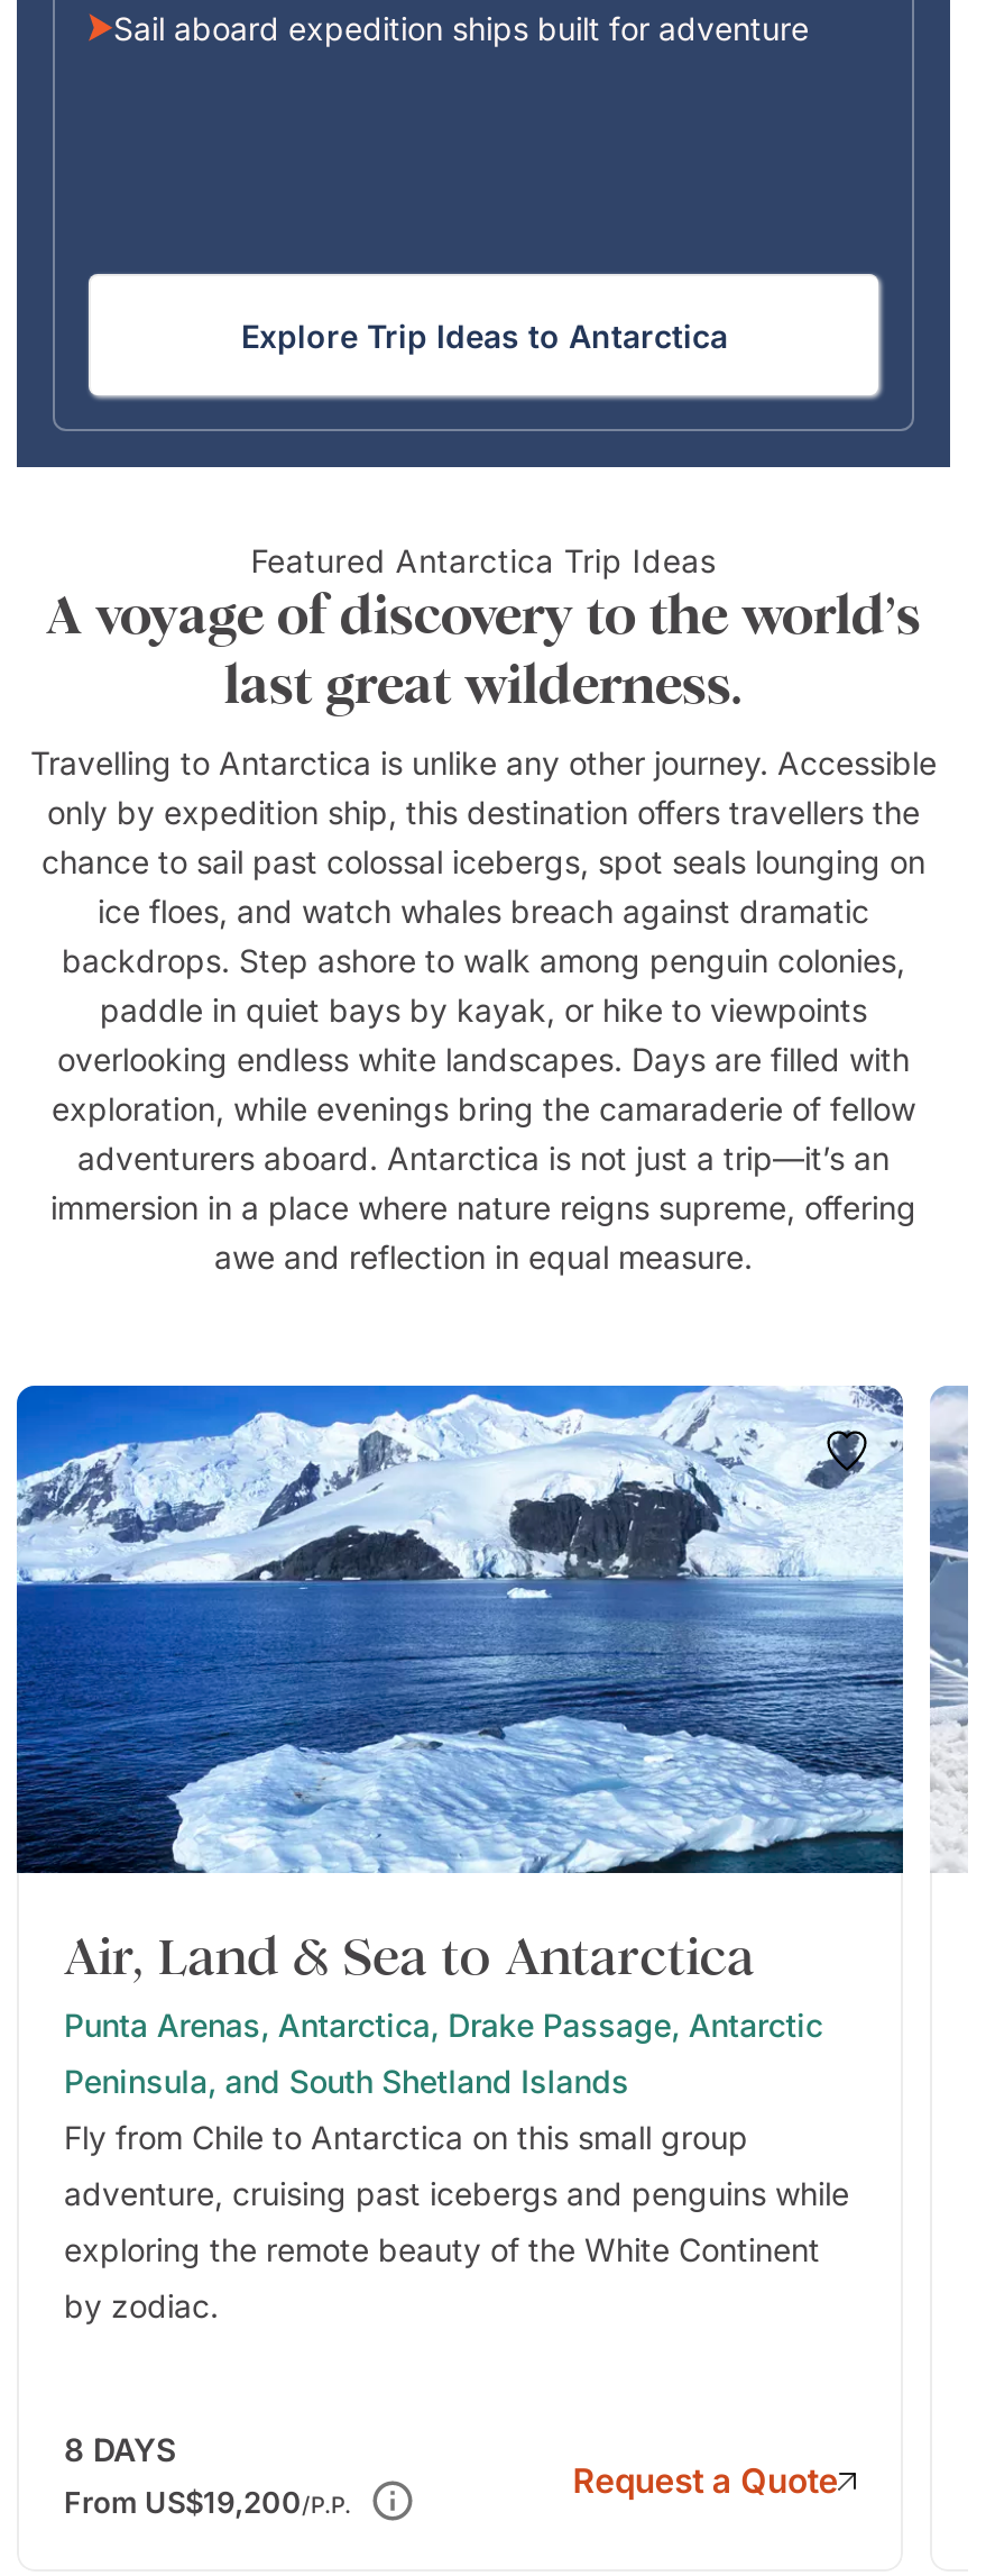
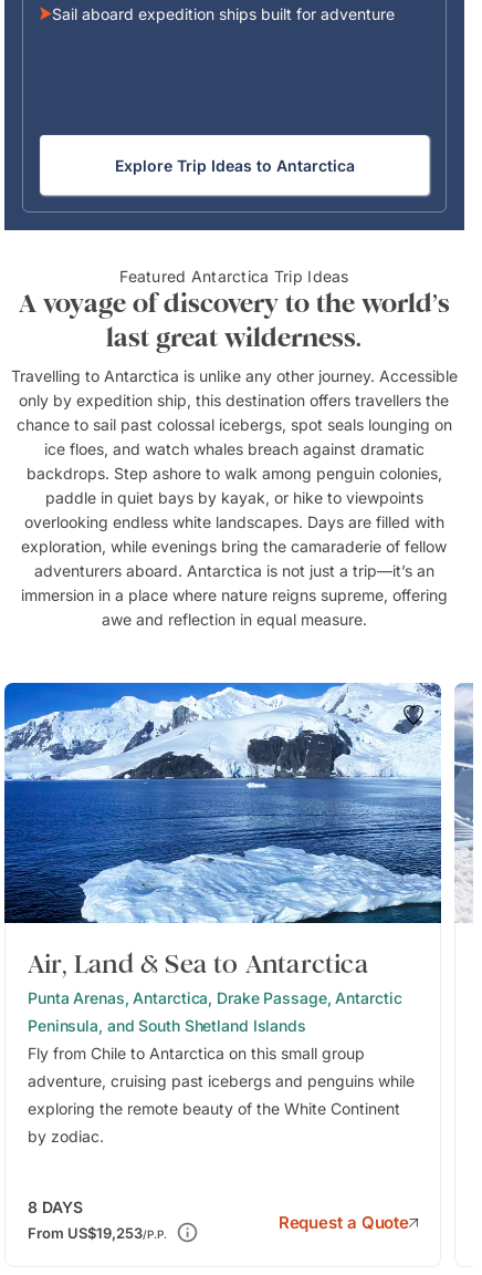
- From US$19,200/P.P.
+ From US$19,253/P.P.
